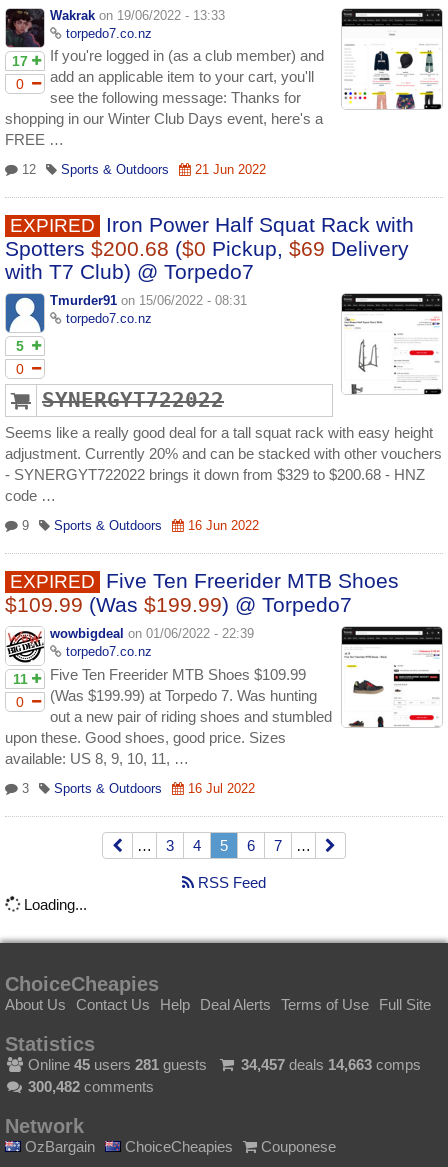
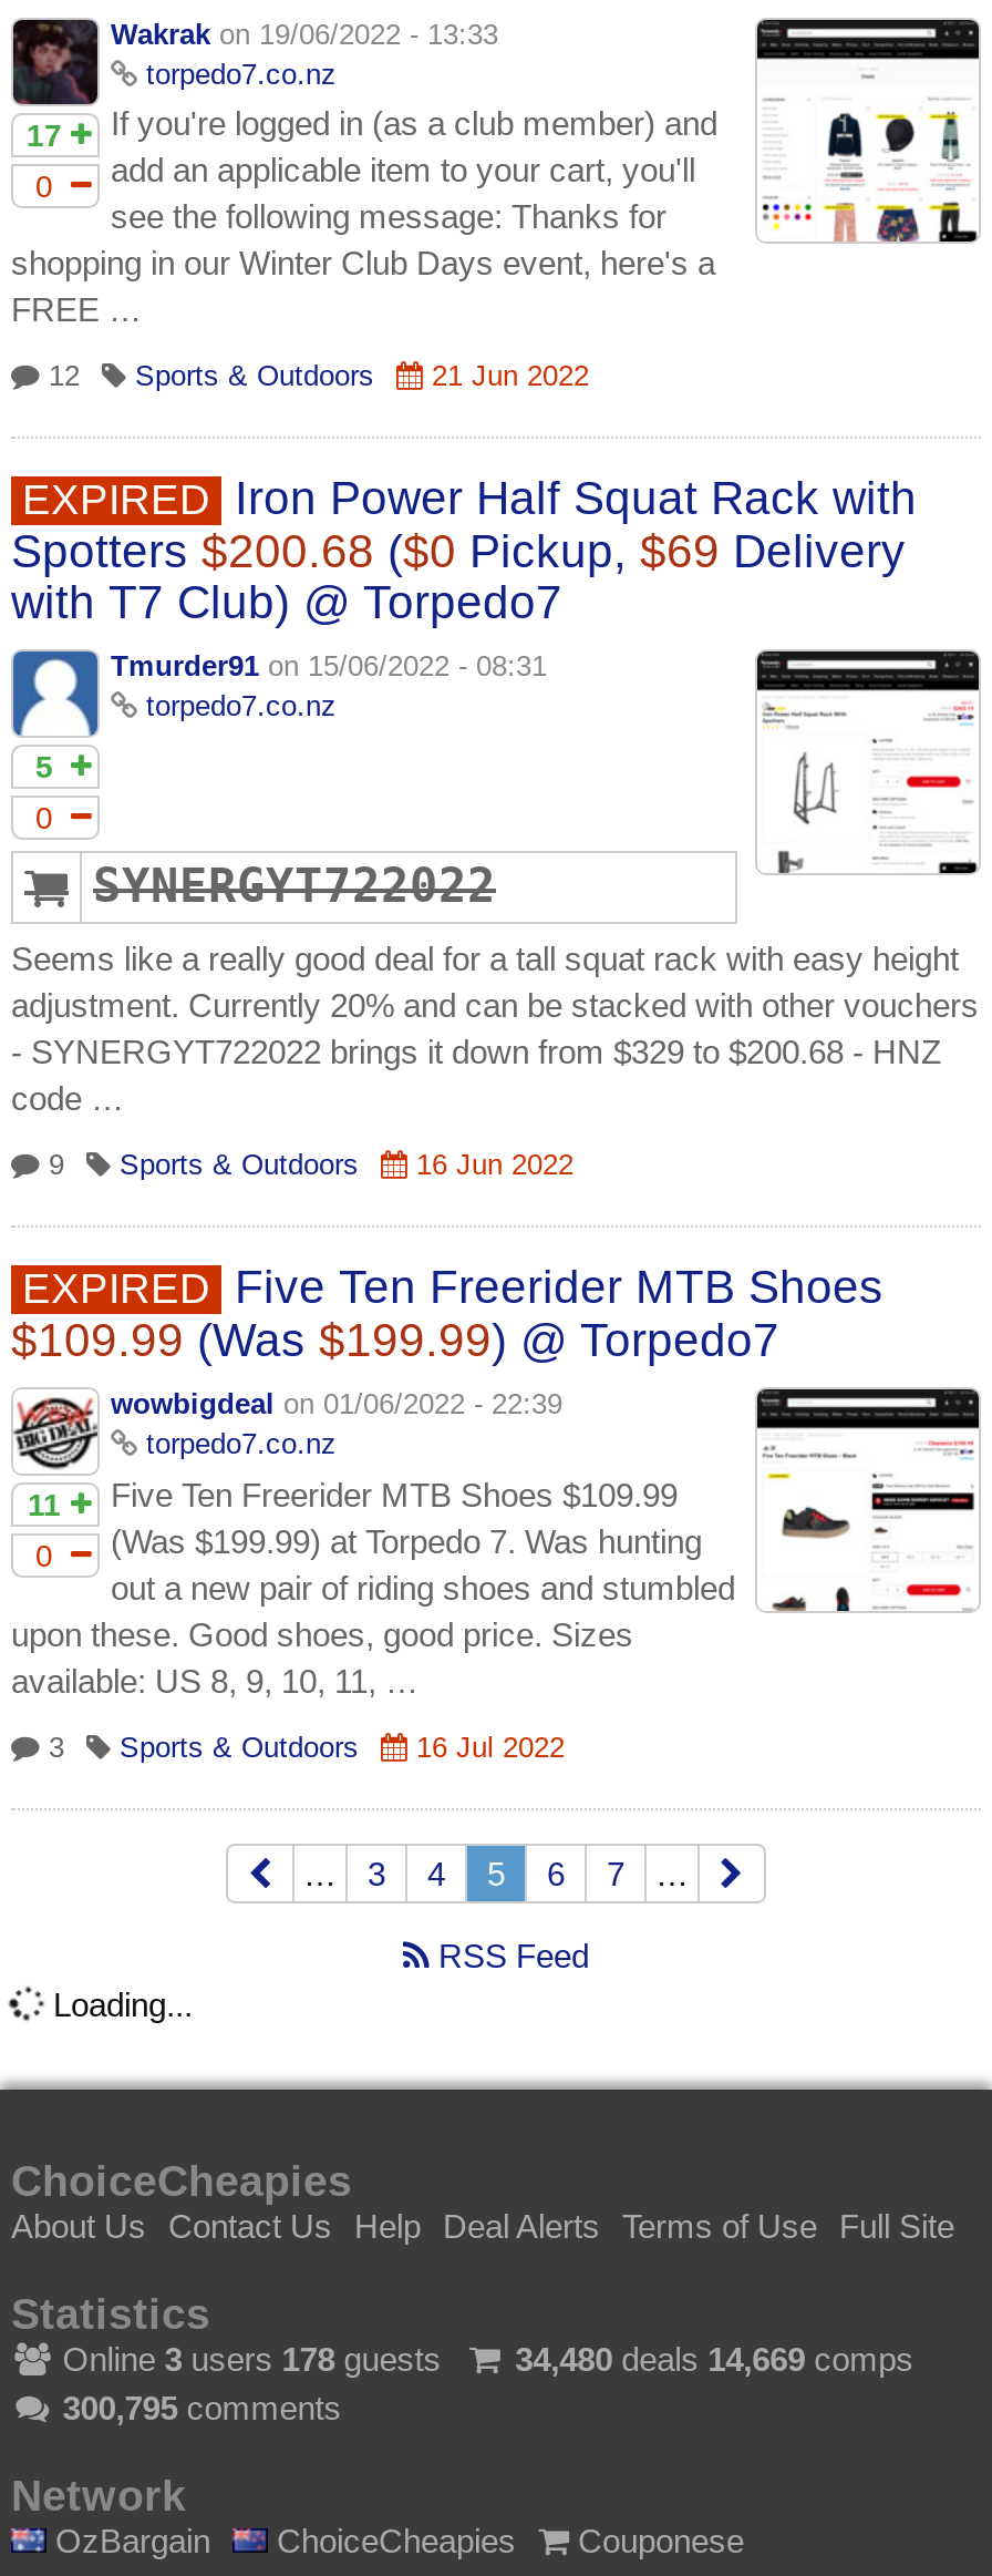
- Online 45 users 281 guests
+ Online 3 users 178 guests

- 34,457 deals 14,663 comps
+ 34,480 deals 14,669 comps

- 300,482 comments
+ 300,795 comments
